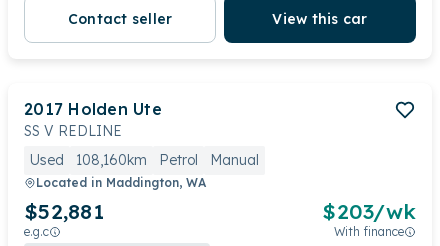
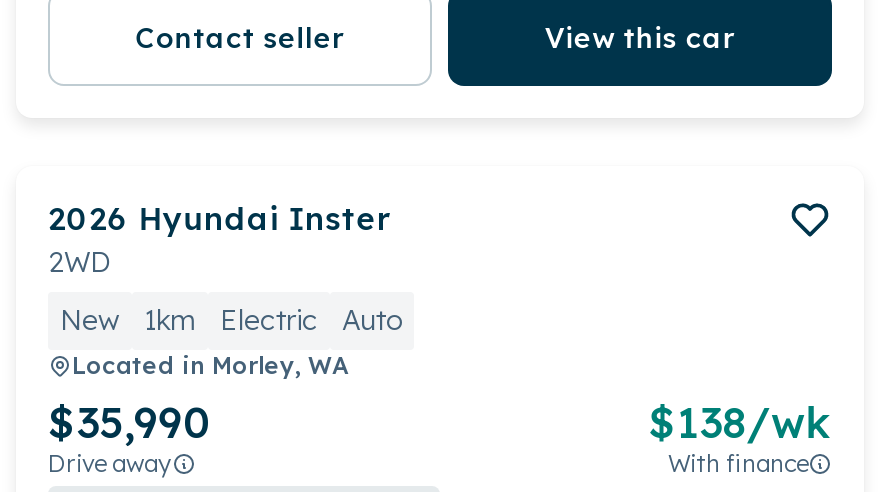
- 2017 Holden Ute
- SS V REDLINE
+ 2026 Hyundai Inster
+ 2WD

- Used
- 108,160km
- Petrol
- Manual
- Located in Maddington, WA
- $52,881
- e.g.c
+ New
+ 1km
+ Electric
+ Auto
+ Located in Morley, WA
+ $35,990
+ Drive away

- $203/wk
+ $138/wk
